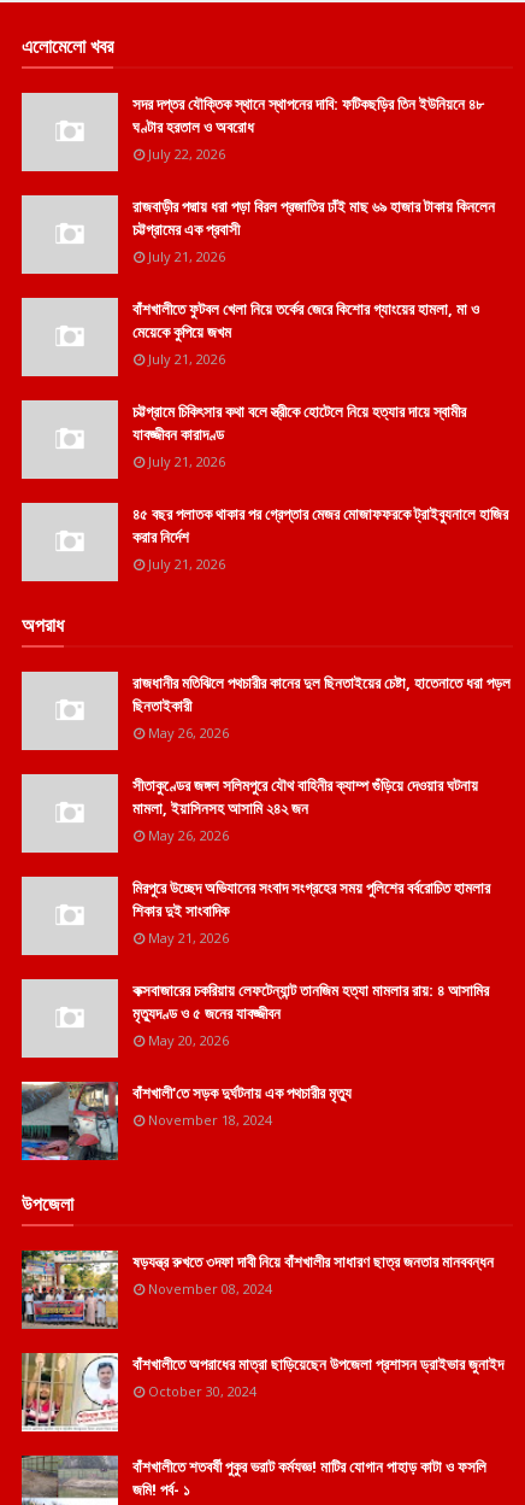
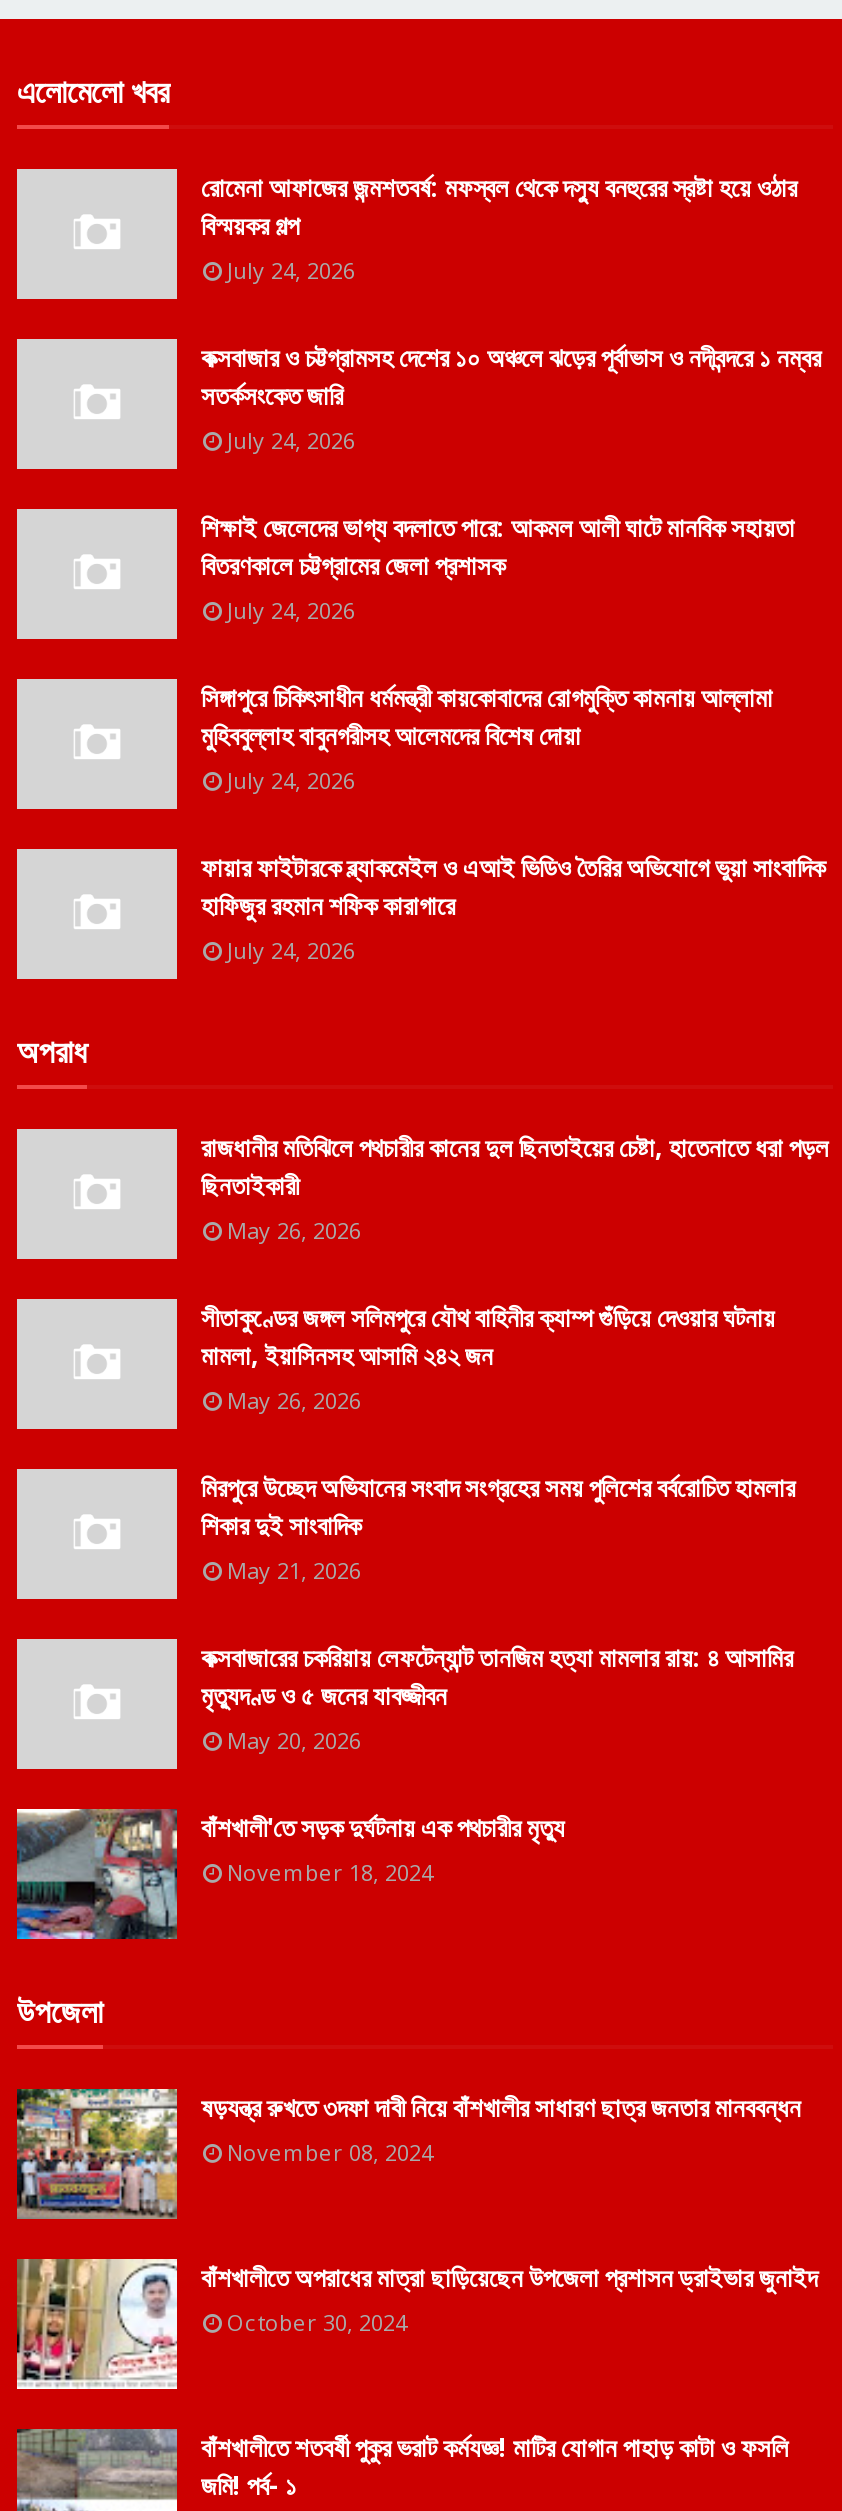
- সদর দপ্তর যৌক্তিক স্থানে স্থাপনের দাবি: ফটিকছড়ির তিন ইউনিয়নে ৪৮
- ঘণ্টার হরতাল ও অবরোধ
- July 22, 2026
+ রোমেনা আফাজের জন্মশতবর্ষ: মফস্বল থেকে দস্যু বনহুরের স্রষ্টা হয়ে ওঠার
+ বিস্ময়কর গল্প
+ July 24, 2026

- রাজবাড়ীর পদ্মায় ধরা পড়া বিরল প্রজাতির ঢাঁই মাছ ৬৯ হাজার টাকায় কিনলেন
- চট্টগ্রামের এক প্রবাসী
- July 21, 2026
+ কক্সবাজার ও চট্টগ্রামসহ দেশের ১০ অঞ্চলে ঝড়ের পূর্বাভাস ও নদীবন্দরে ১ নম্বর
+ সতর্কসংকেত জারি
+ July 24, 2026

- বাঁশখালীতে ফুটবল খেলা নিয়ে তর্কের জেরে কিশোর গ্যাংয়ের হামলা, মা ও
- মেয়েকে কুপিয়ে জখম
- July 21, 2026
+ শিক্ষাই জেলেদের ভাগ্য বদলাতে পারে: আকমল আলী ঘাটে মানবিক সহায়তা
+ বিতরণকালে চট্টগ্রামের জেলা প্রশাসক
+ July 24, 2026

- চট্টগ্রামে চিকিৎসার কথা বলে স্ত্রীকে হোটেলে নিয়ে হত্যার দায়ে স্বামীর
- যাবজ্জীবন কারাদণ্ড
- July 21, 2026
+ সিঙ্গাপুরে চিকিৎসাধীন ধর্মমন্ত্রী কায়কোবাদের রোগমুক্তি কামনায় আল্লামা
+ মুহিববুল্লাহ বাবুনগরীসহ আলেমদের বিশেষ দোয়া
+ July 24, 2026

- ৪৫ বছর পলাতক থাকার পর গ্রেপ্তার মেজর মোজাফফরকে ট্রাইব্যুনালে হাজির
- করার নির্দেশ
- July 21, 2026
+ ফায়ার ফাইটারকে ব্ল্যাকমেইল ও এআই ভিডিও তৈরির অভিযোগে ভুয়া সাংবাদিক
+ হাফিজুর রহমান শফিক কারাগারে
+ July 24, 2026
